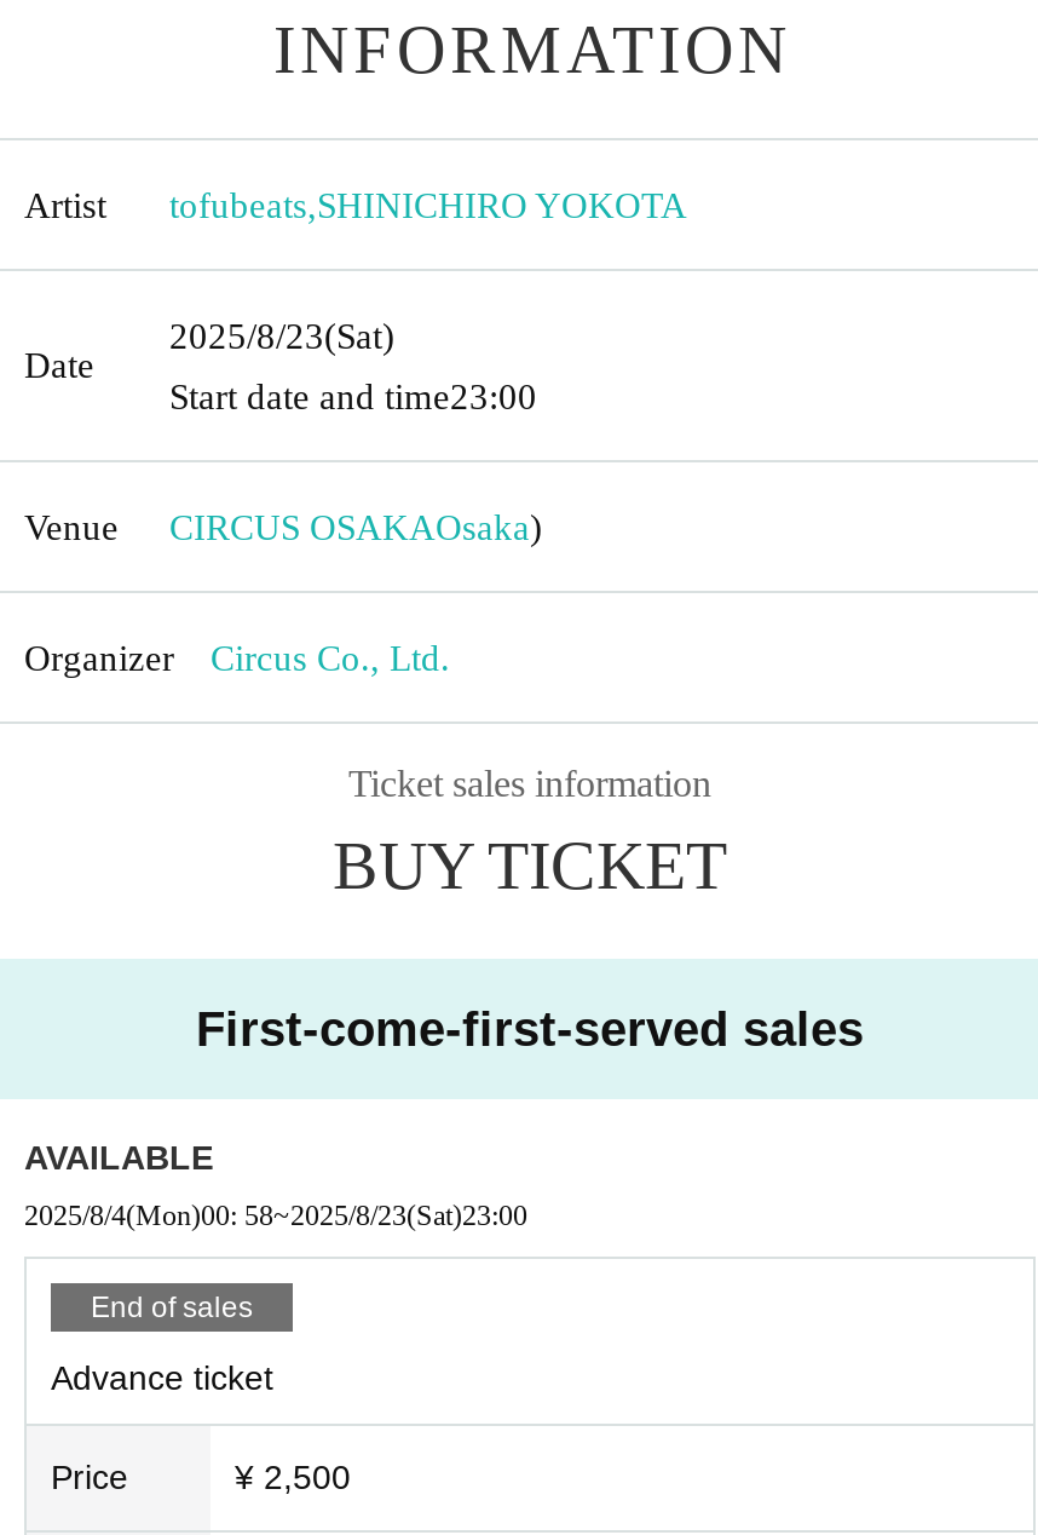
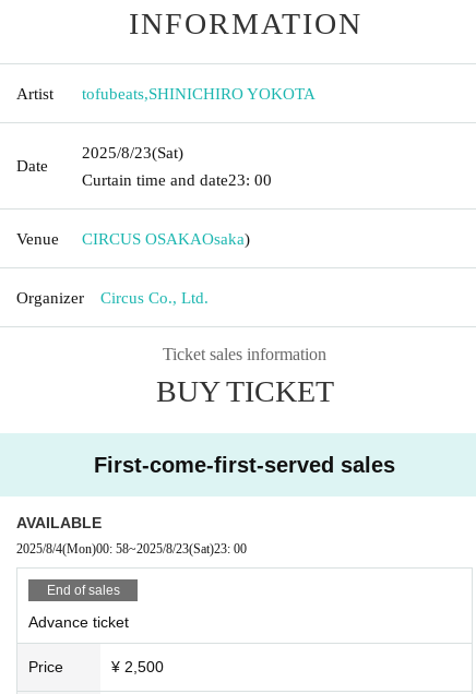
- Start date and time23:00
+ Curtain time and date23: 00
